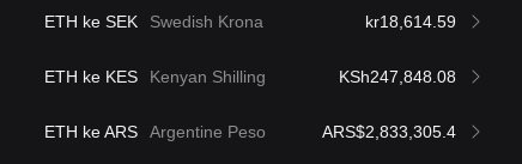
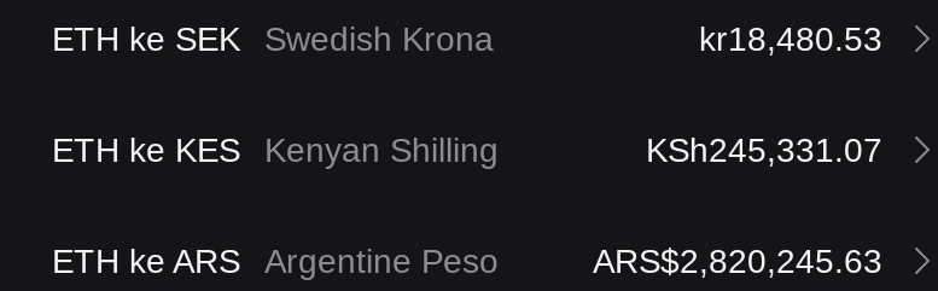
- kr18,614.59
+ kr18,480.53

- KSh247,848.08
+ KSh245,331.07

- ARS$2,833,305.4
+ ARS$2,820,245.63
